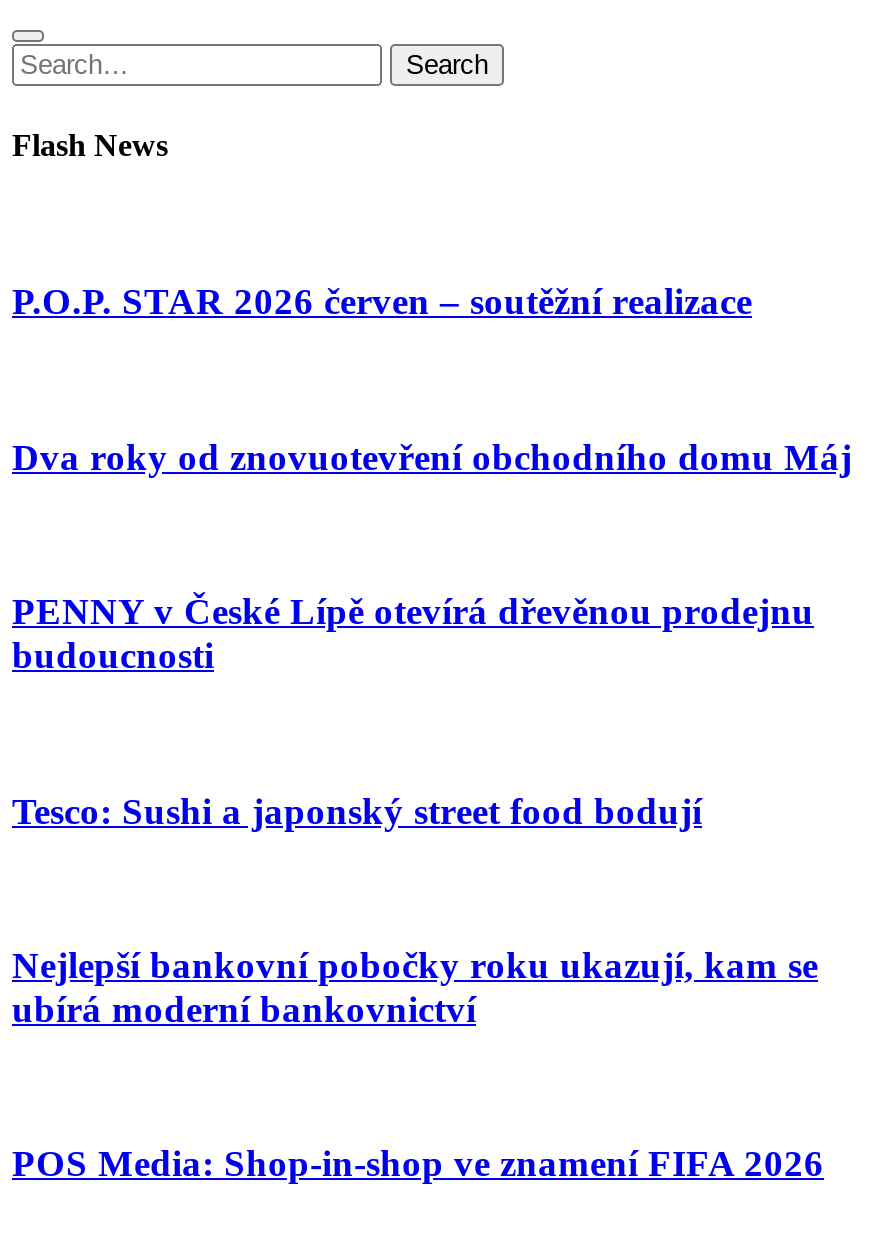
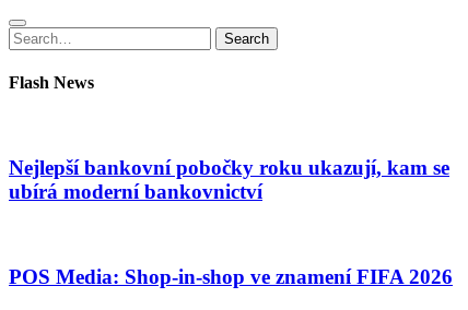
- P.O.P. STAR 2026 červen – soutěžní realizace

- Dva roky od znovuotevření obchodního domu Máj

- PENNY v České Lípě otevírá dřevěnou prodejnu
- budoucnosti

- Tesco: Sushi a japonský street food bodují
